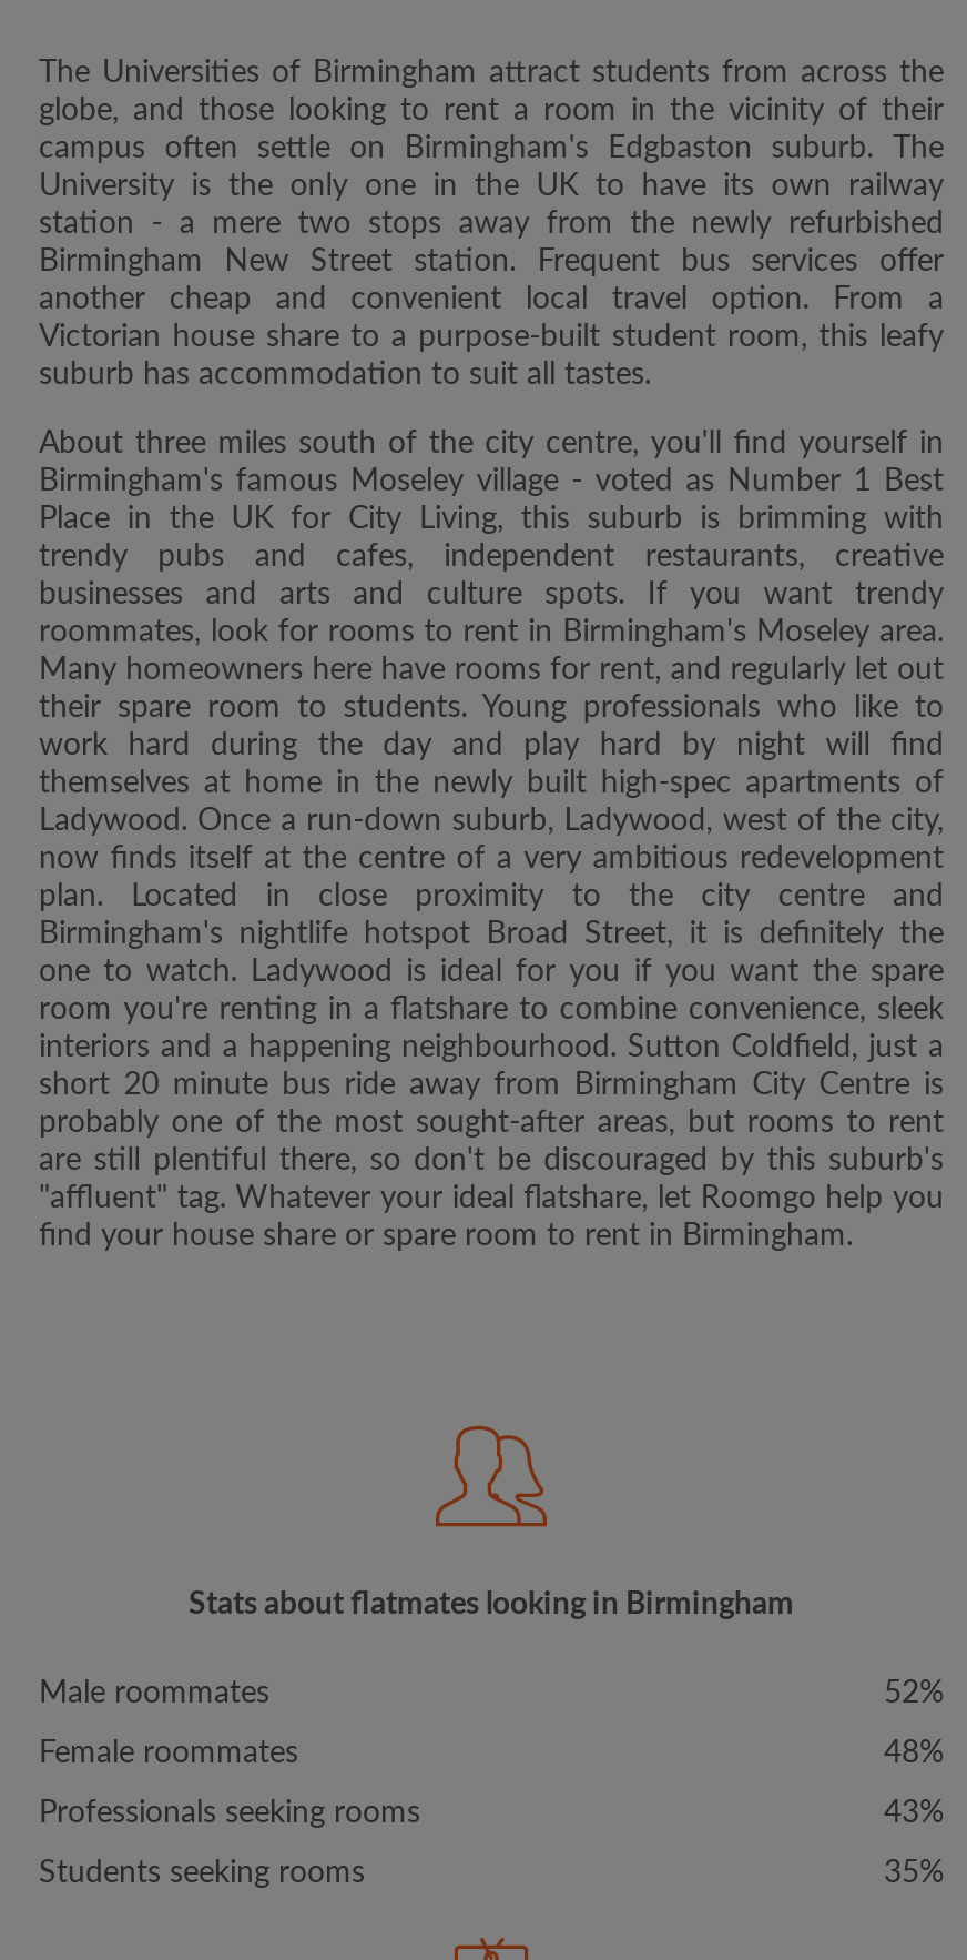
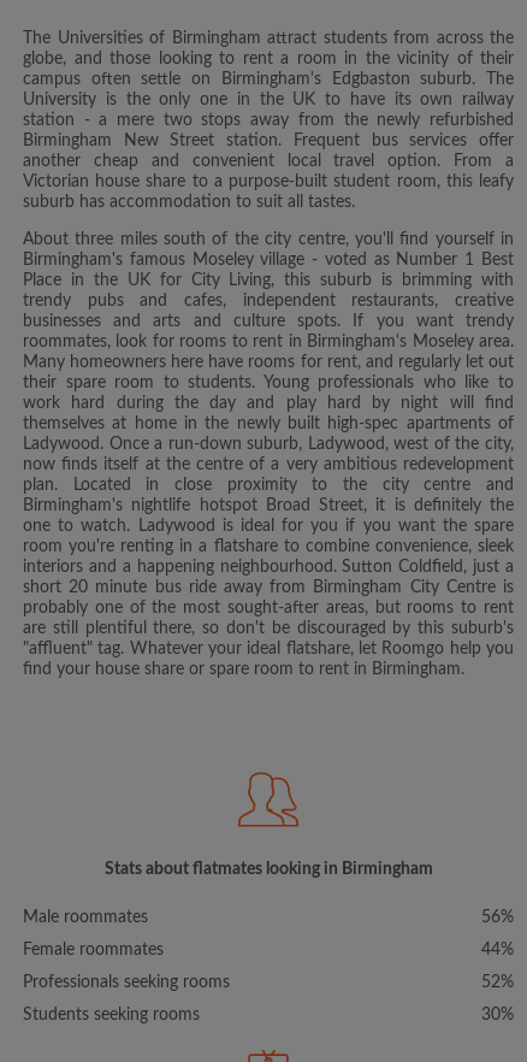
- 52%
+ 56%

- 48%
+ 44%

- 43%
+ 52%

- 35%
+ 30%
